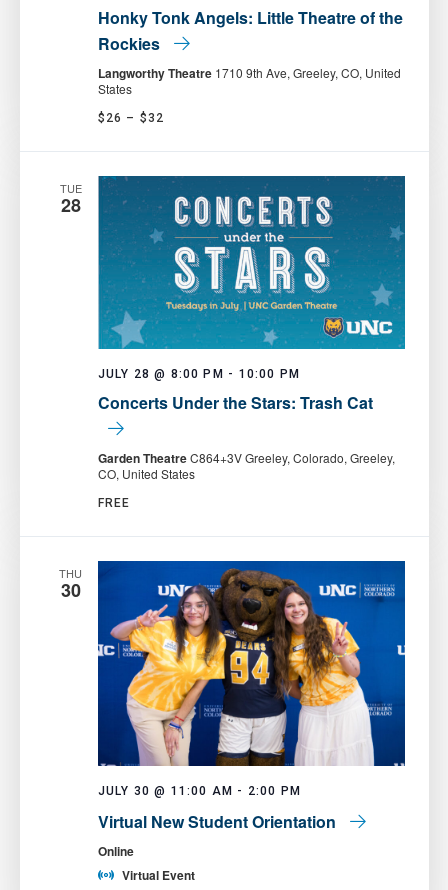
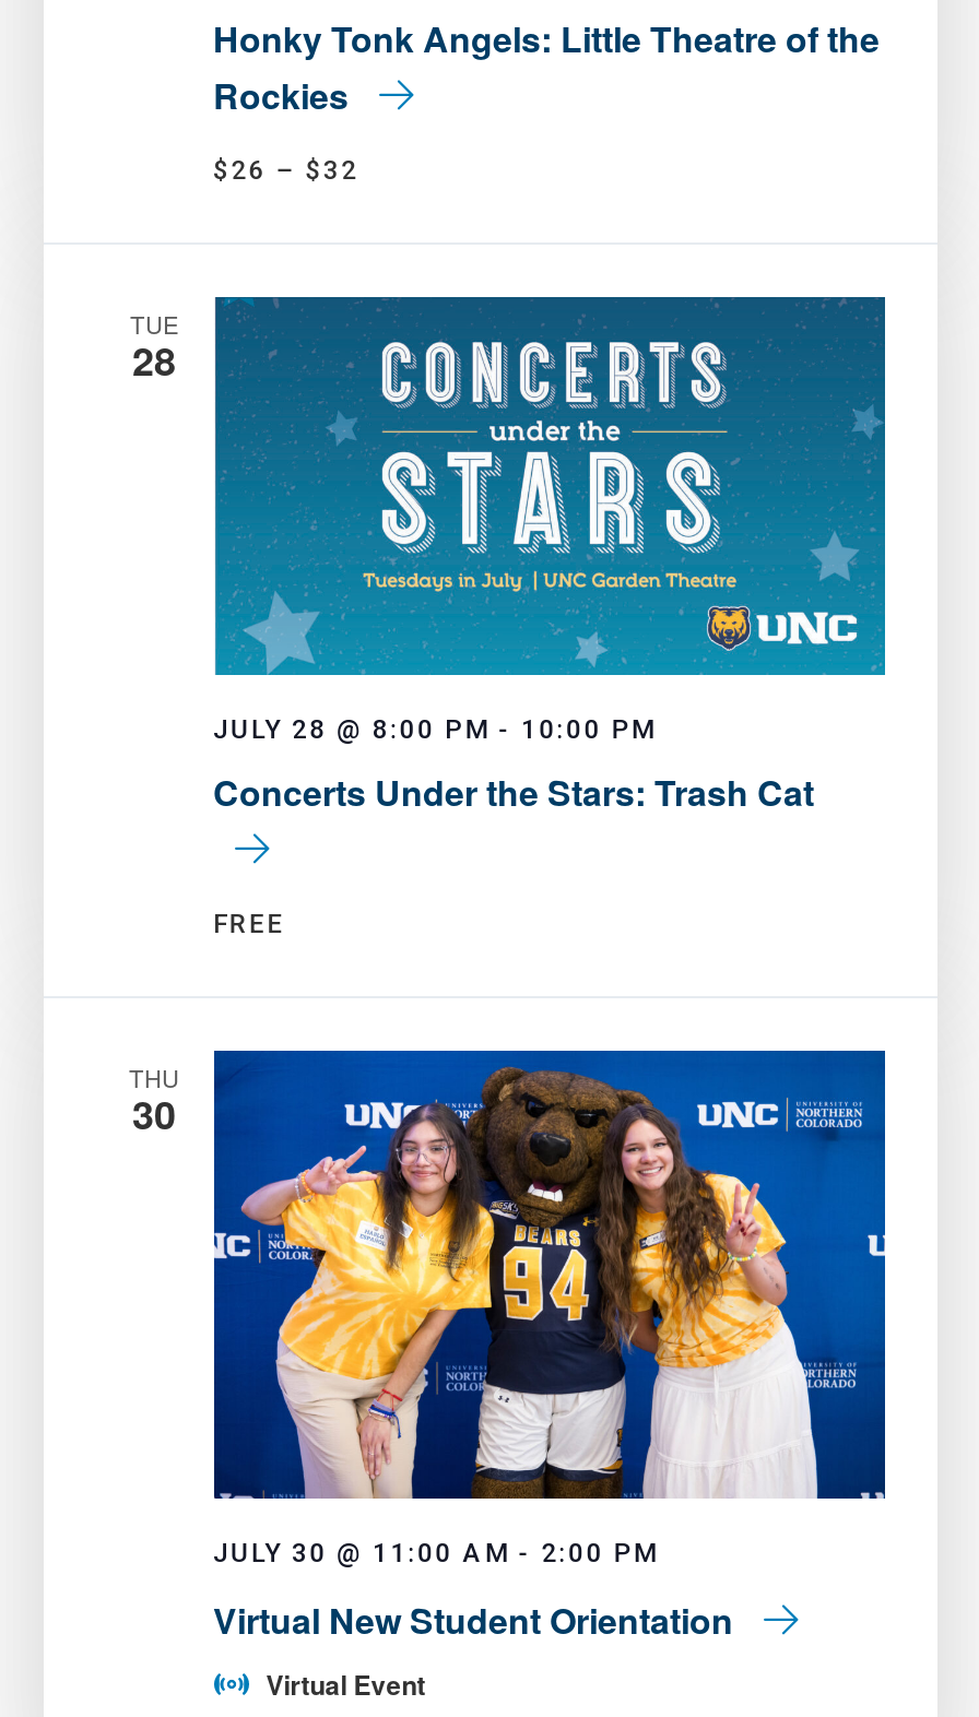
- Langworthy Theatre 1710 9th Ave, Greeley, CO, United
- States

- Garden Theatre C864+3V Greeley, Colorado, Greeley,
- CO, United States

- Online
